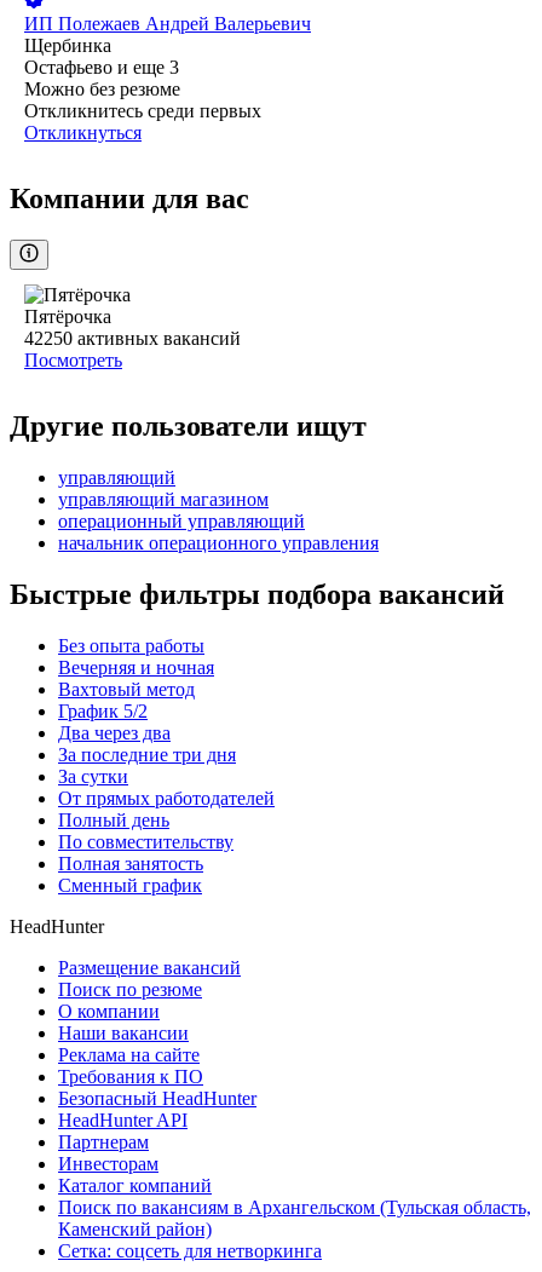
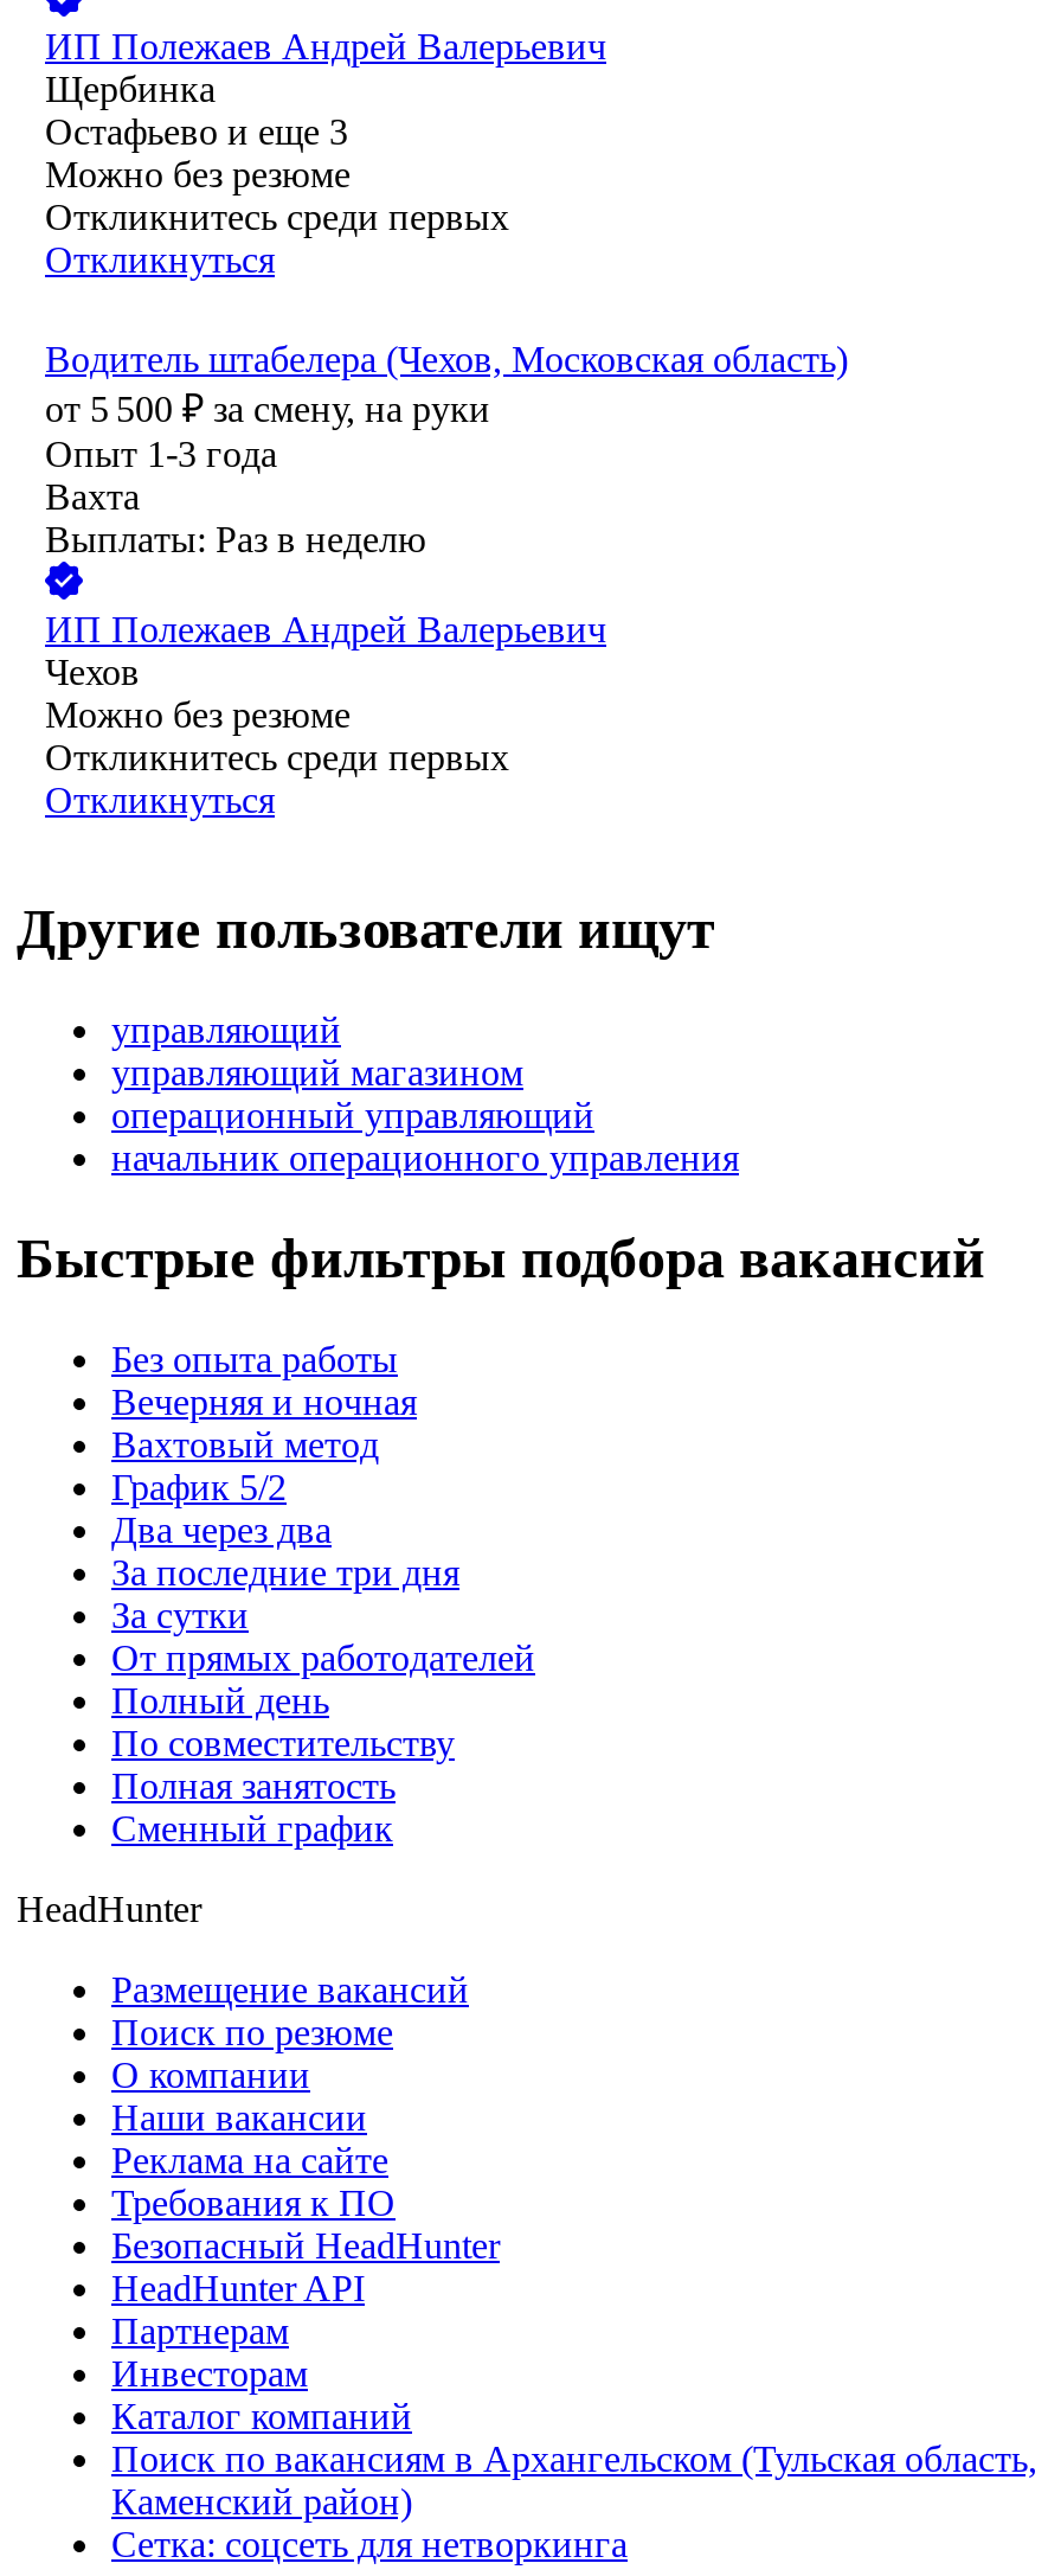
- Компании для вас
+ Водитель штабелера (Чехов, Московская область)
+ от 5 500 ₽ за смену, на руки
+ Опыт 1-3 года
+ Вахта
+ Выплаты: Раз в неделю

- Пятёрочка
- 42250 активных вакансий
- Посмотреть
+ ИП Полежаев Андрей Валерьевич
+ Чехов
+ Можно без резюме
+ Откликнитесь среди первых
+ Откликнуться
